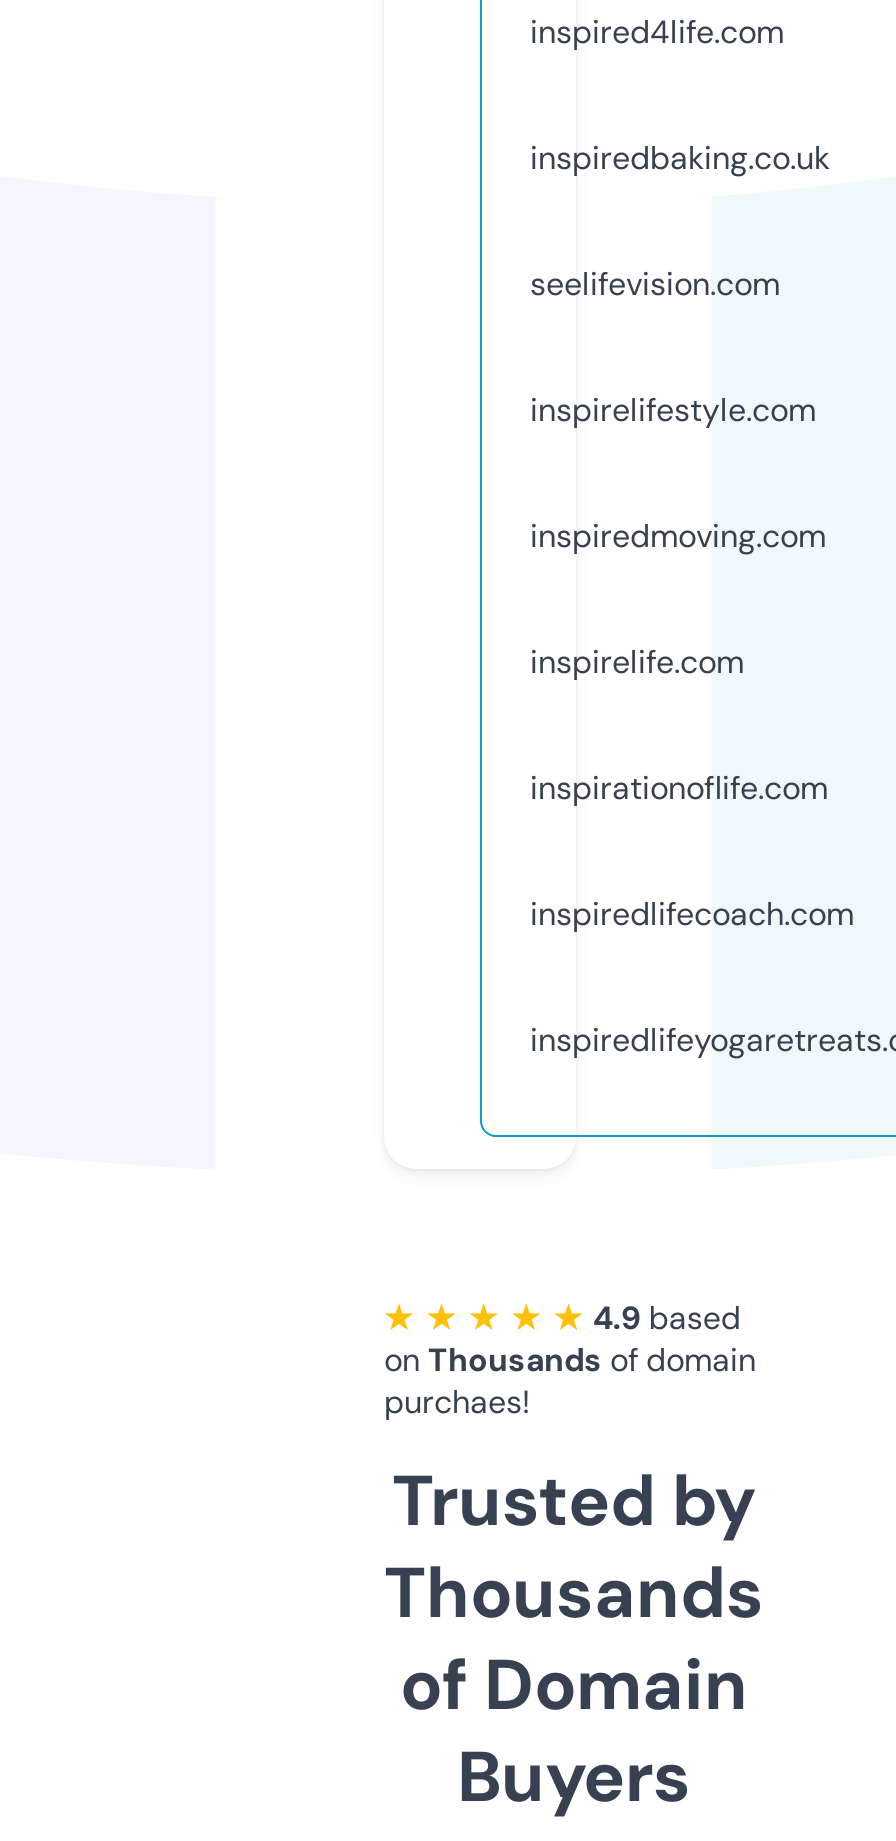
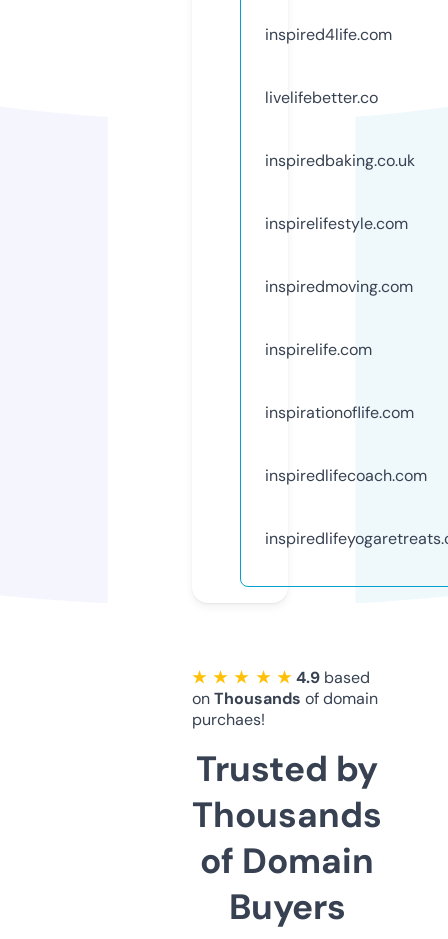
+ livelifebetter.co

moved down: inspiredbaking.co.uk

- seelifevision.com
